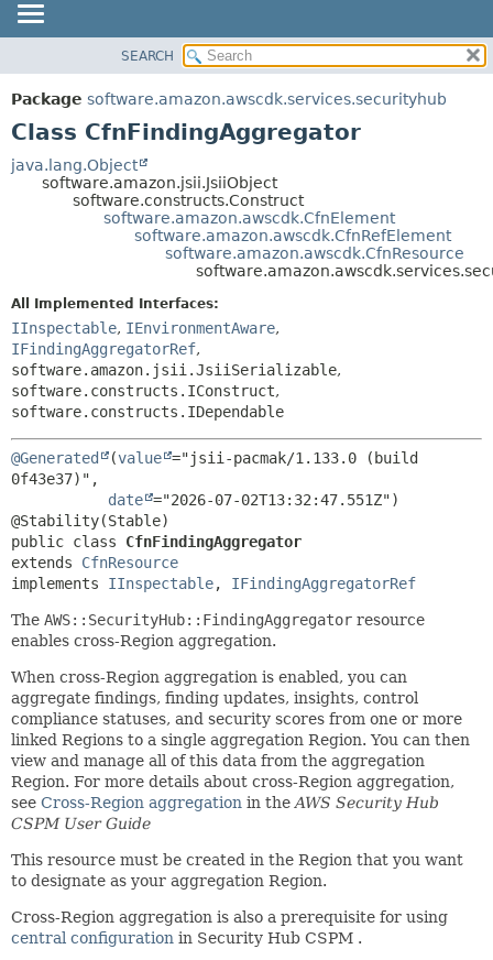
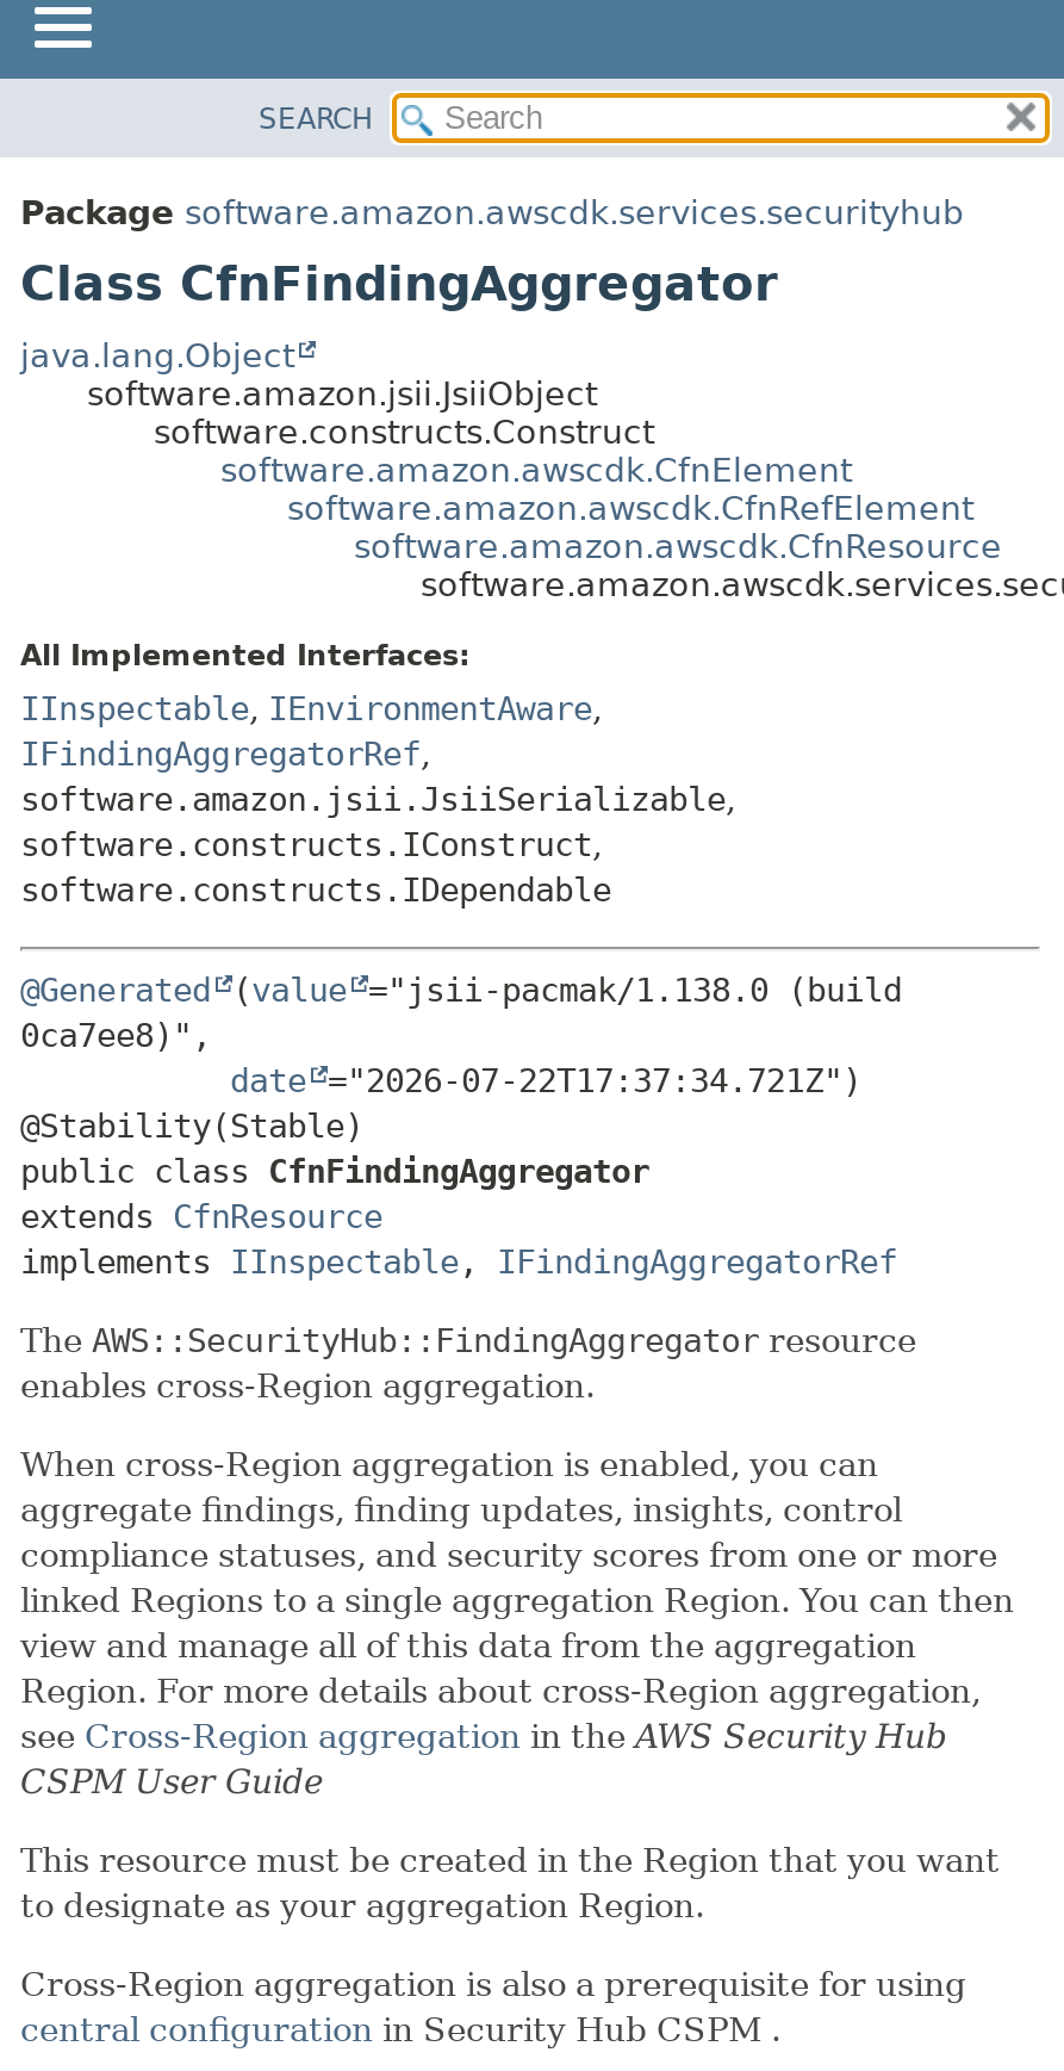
- @Generated (value ="jsii-pacmak/1.133.0 (build
- 0f43e37)",
- date ="2026-07-02T13:32:47.551Z")
+ @Generated (value ="jsii-pacmak/1.138.0 (build
+ 0ca7ee8)",
+ date ="2026-07-22T17:37:34.721Z")
